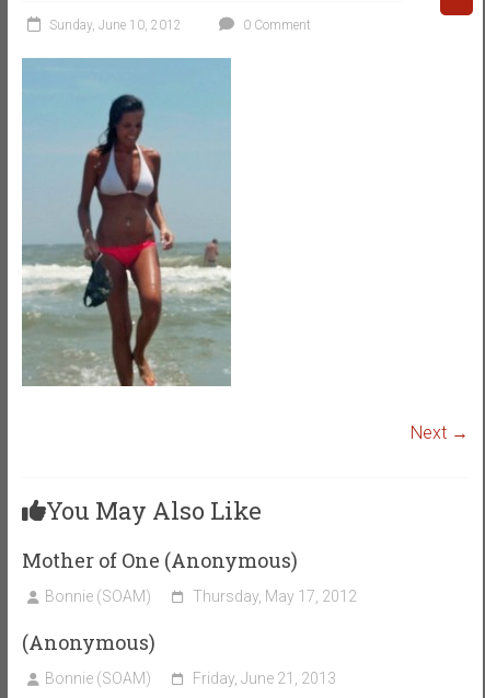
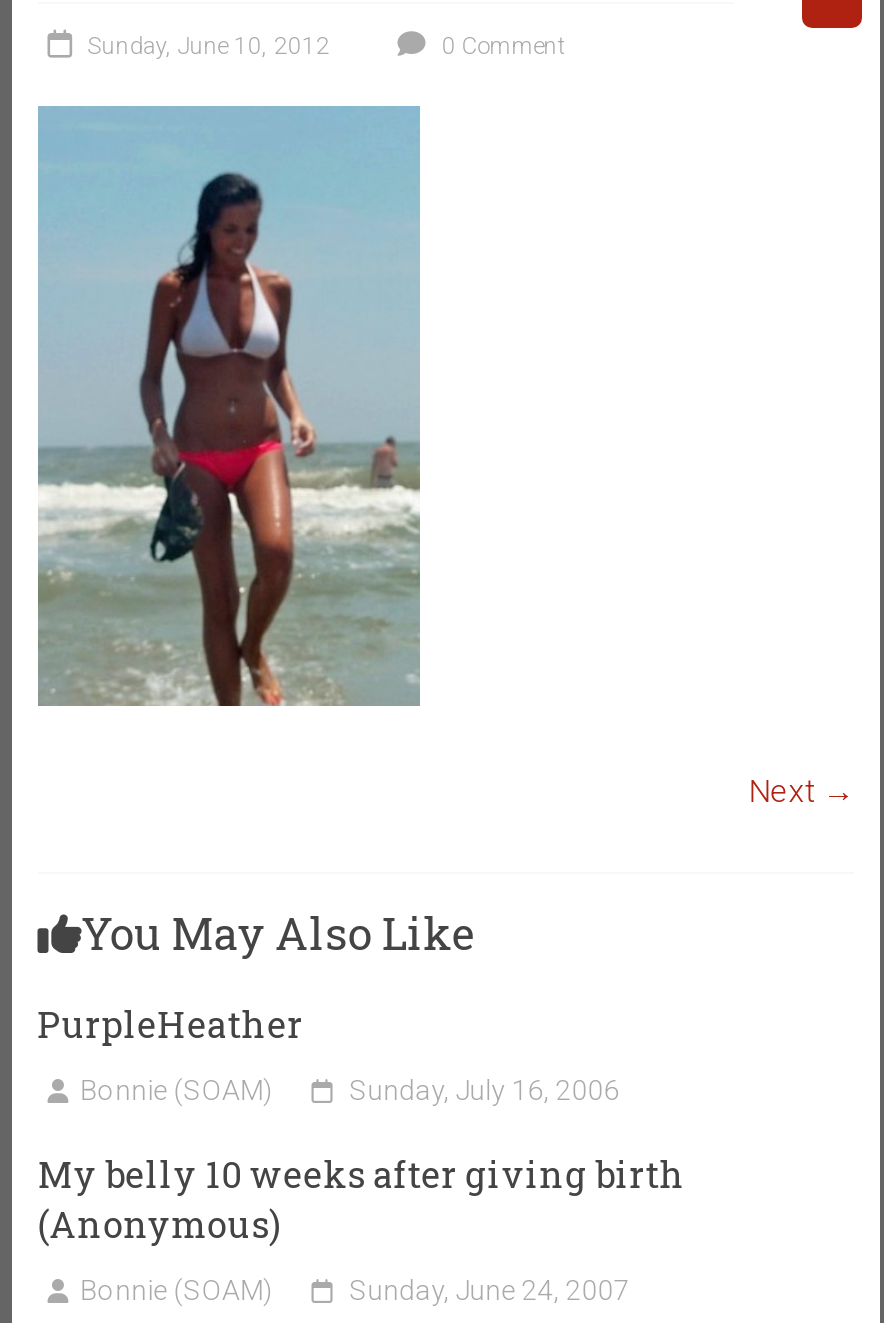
- Mother of One (Anonymous)
+ PurpleHeather

- Thursday, May 17, 2012
+ Sunday, July 16, 2006
+ My belly 10 weeks after giving birth

- Friday, June 21, 2013
+ Sunday, June 24, 2007
